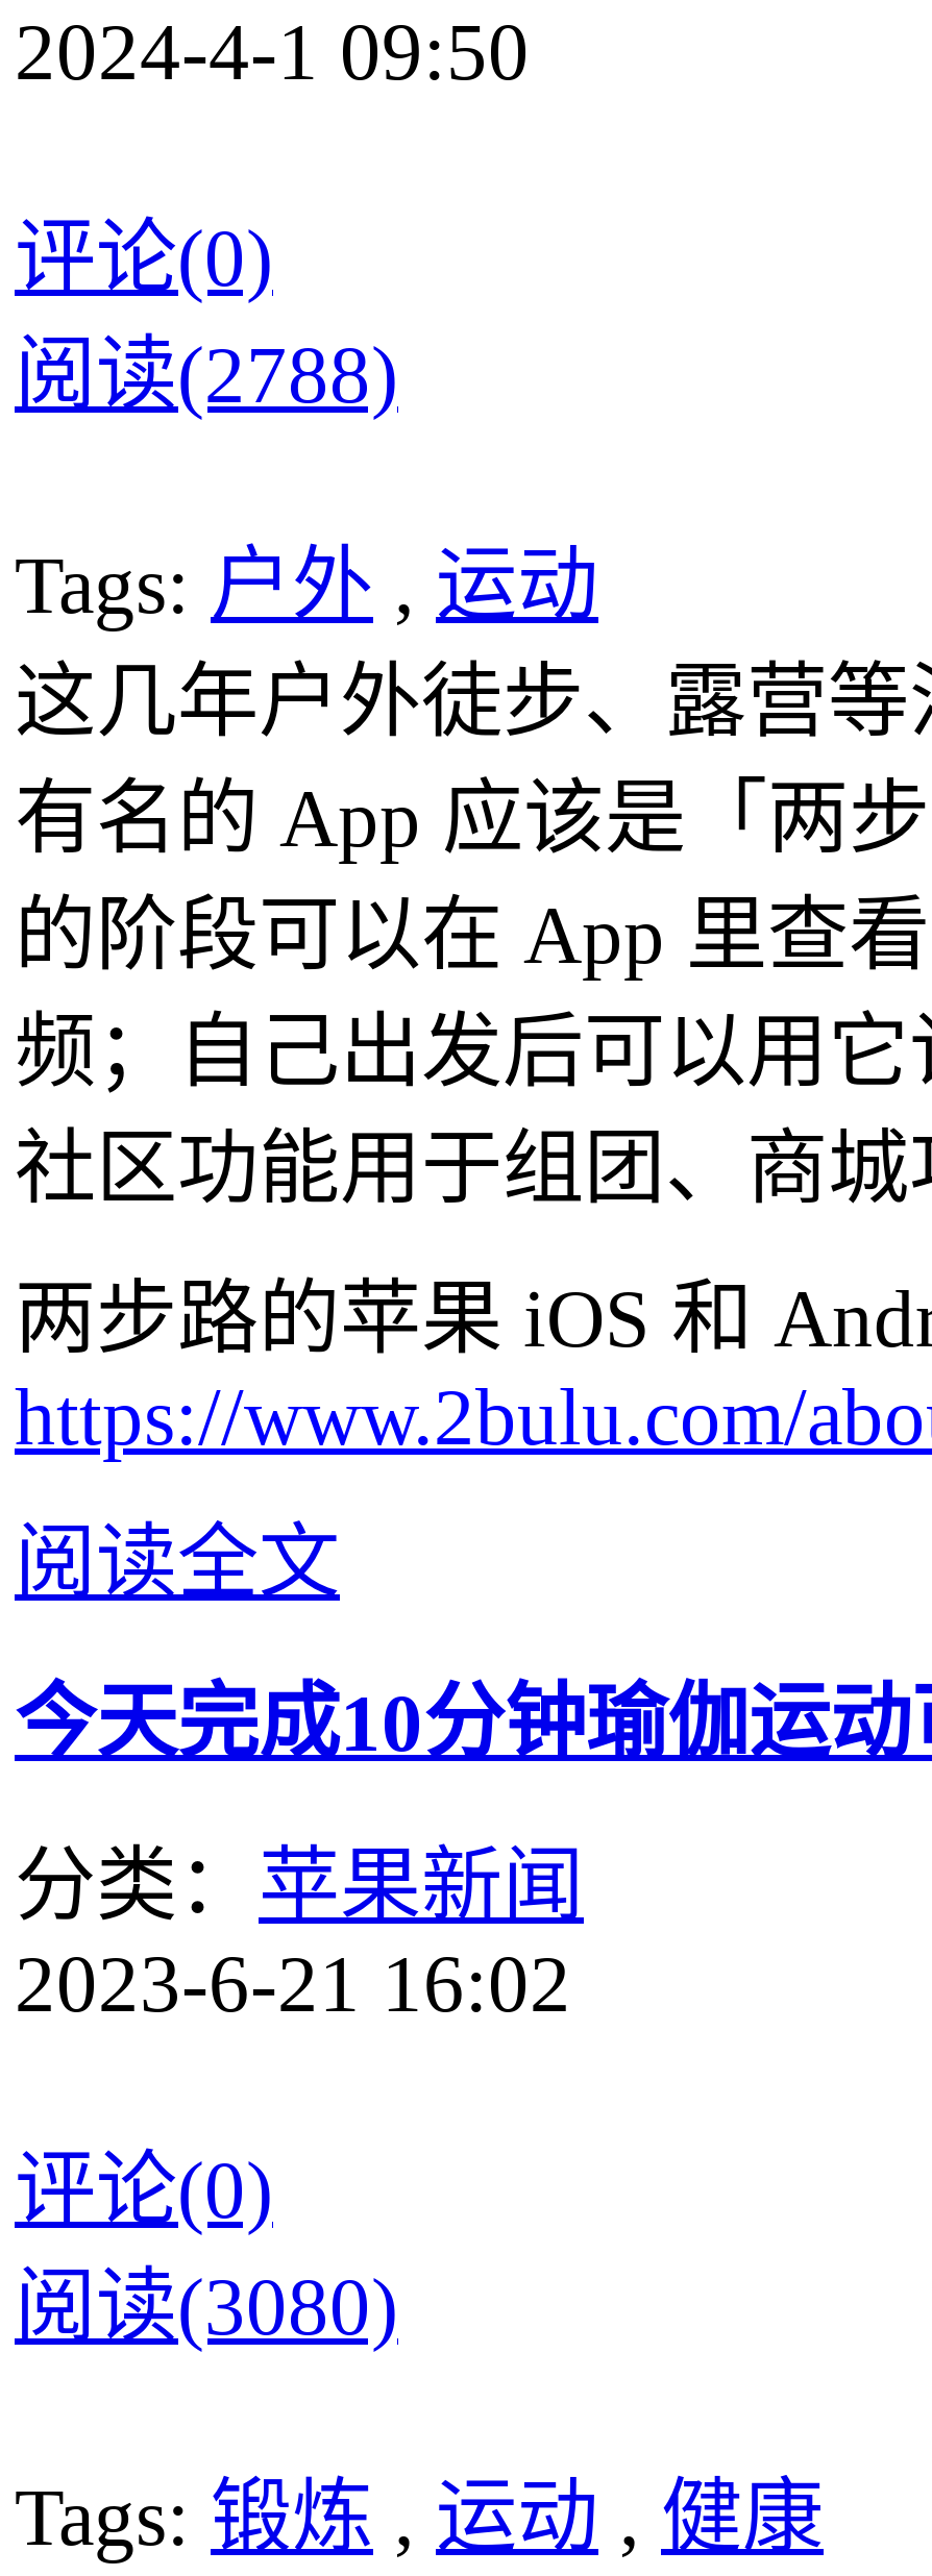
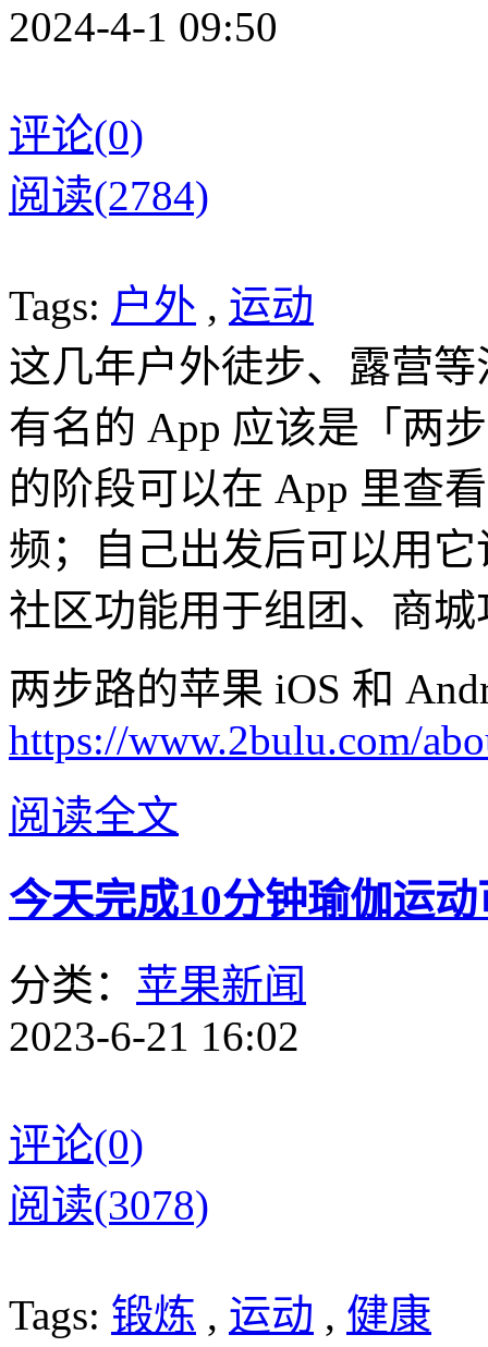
- 阅读(2788)
+ 阅读(2784)

- 阅读(3080)
+ 阅读(3078)
